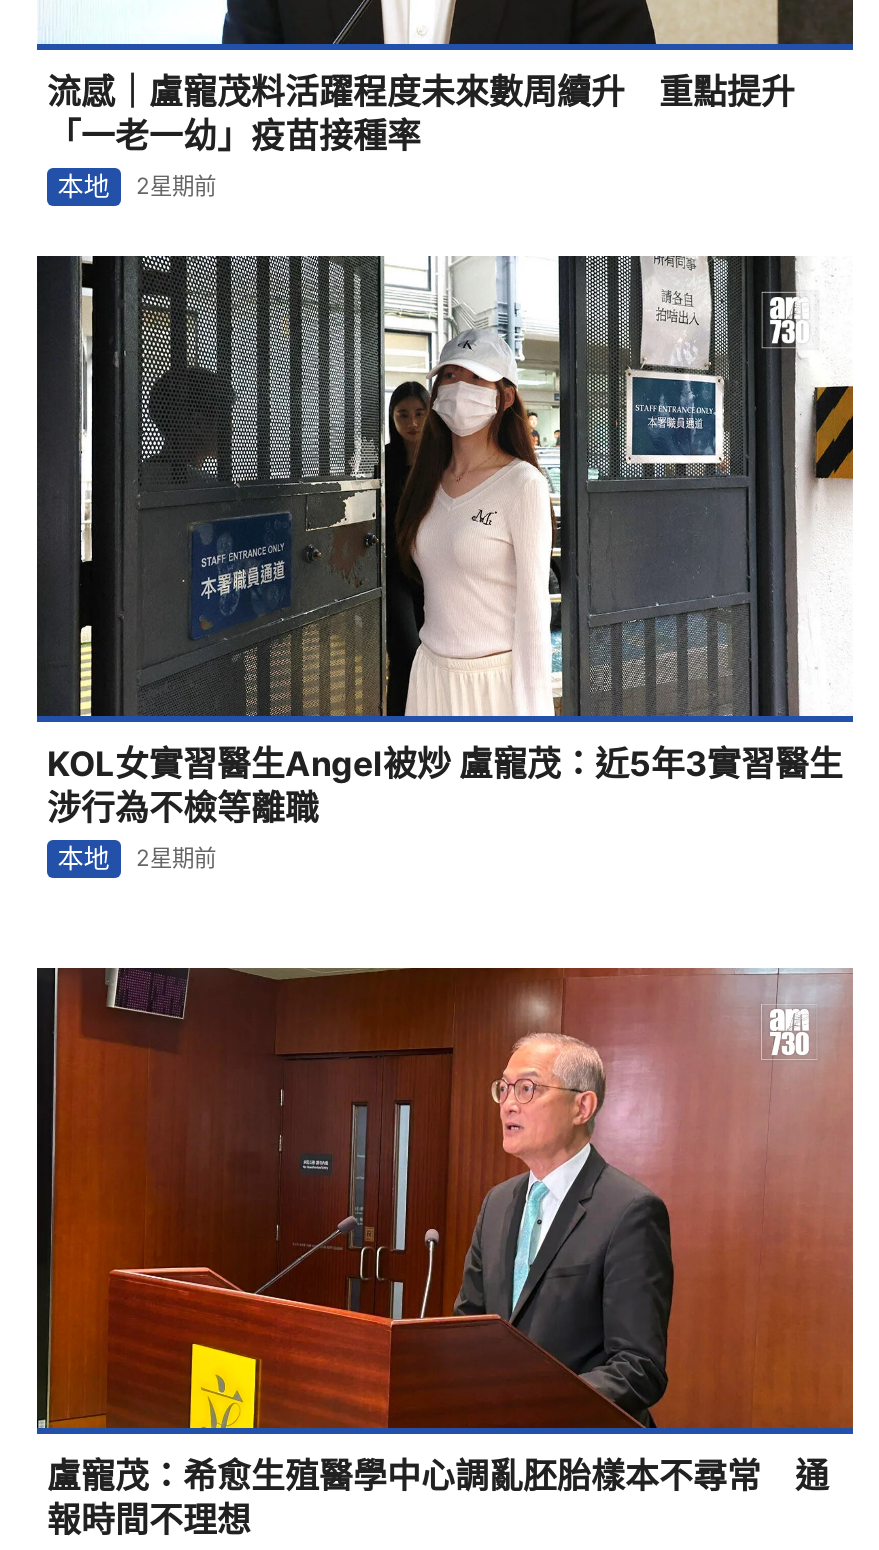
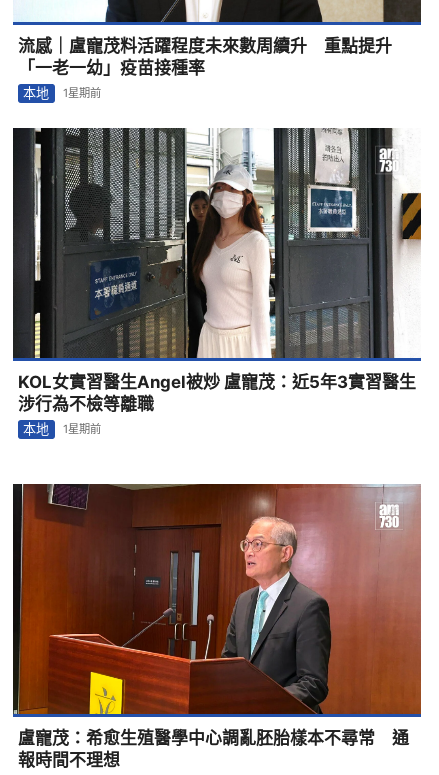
- 本地 2星期前
+ 本地 1星期前

- 本地 2星期前
+ 本地 1星期前
